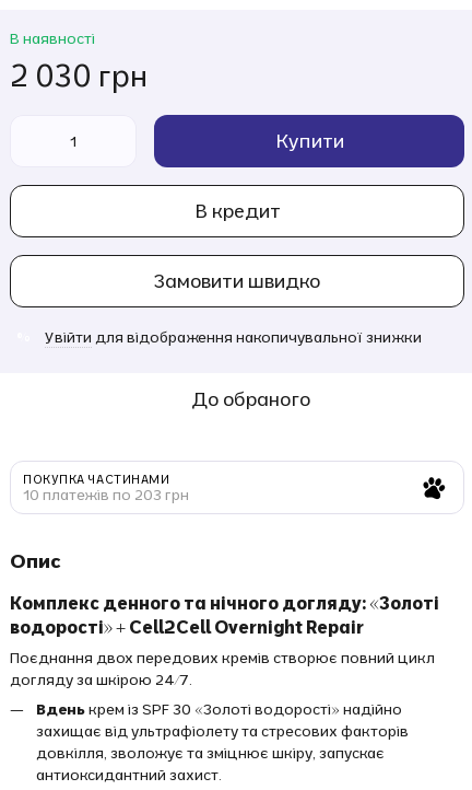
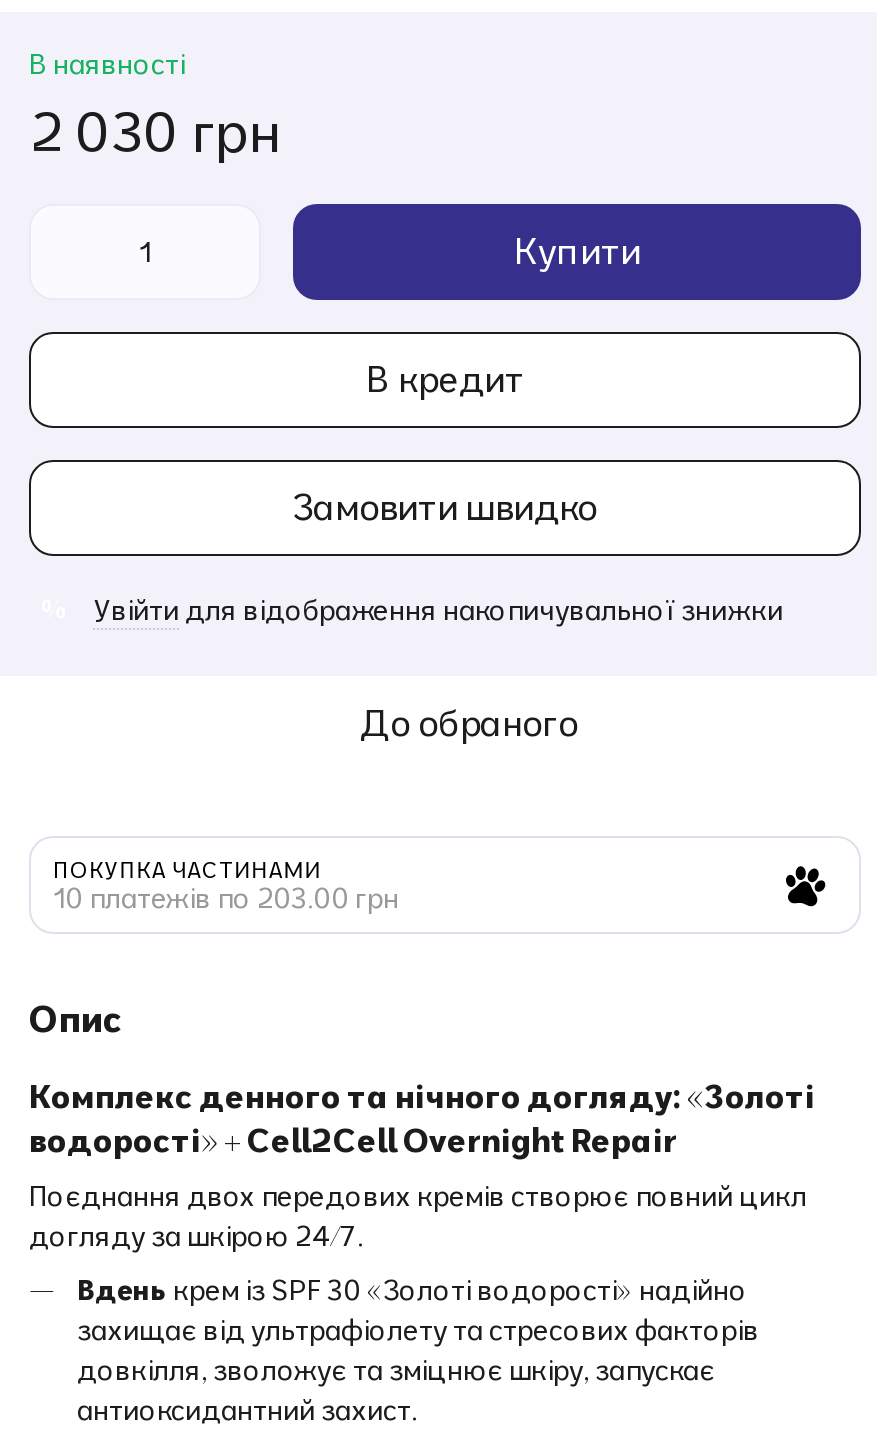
- 10 платежів по 203 грн
+ 10 платежів по 203.00 грн
